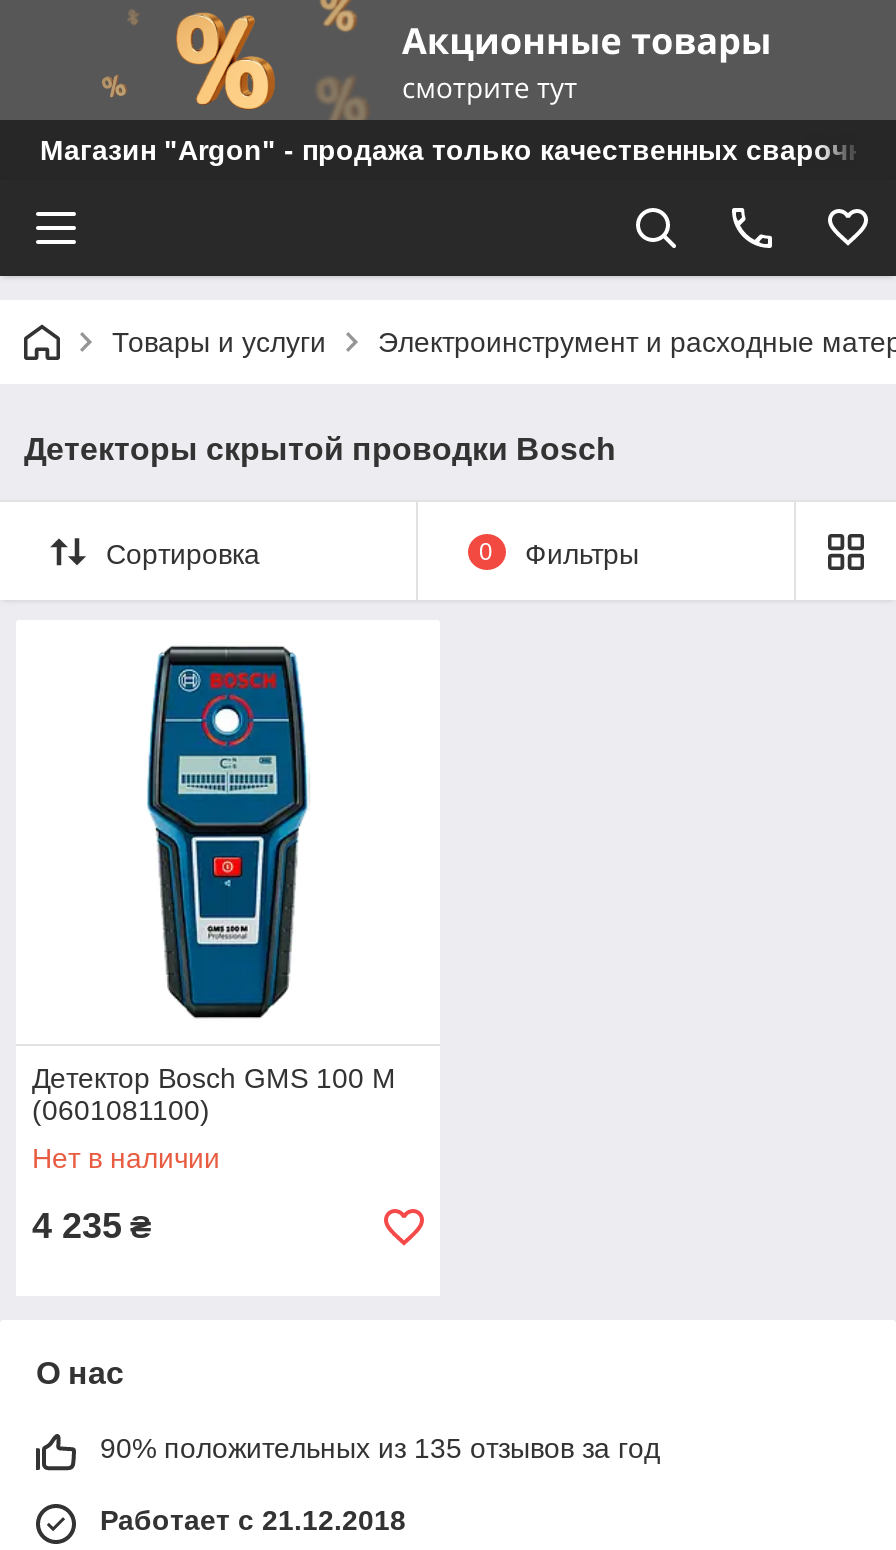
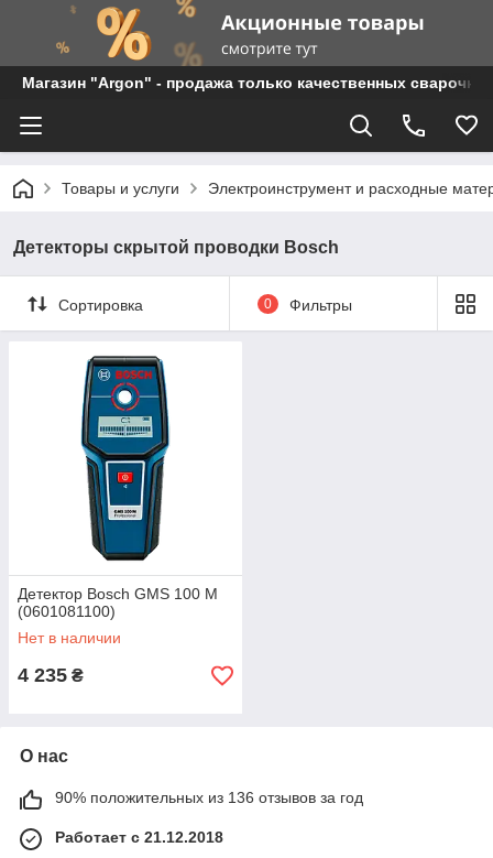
- 90% положительных из 135 отзывов за год
+ 90% положительных из 136 отзывов за год
